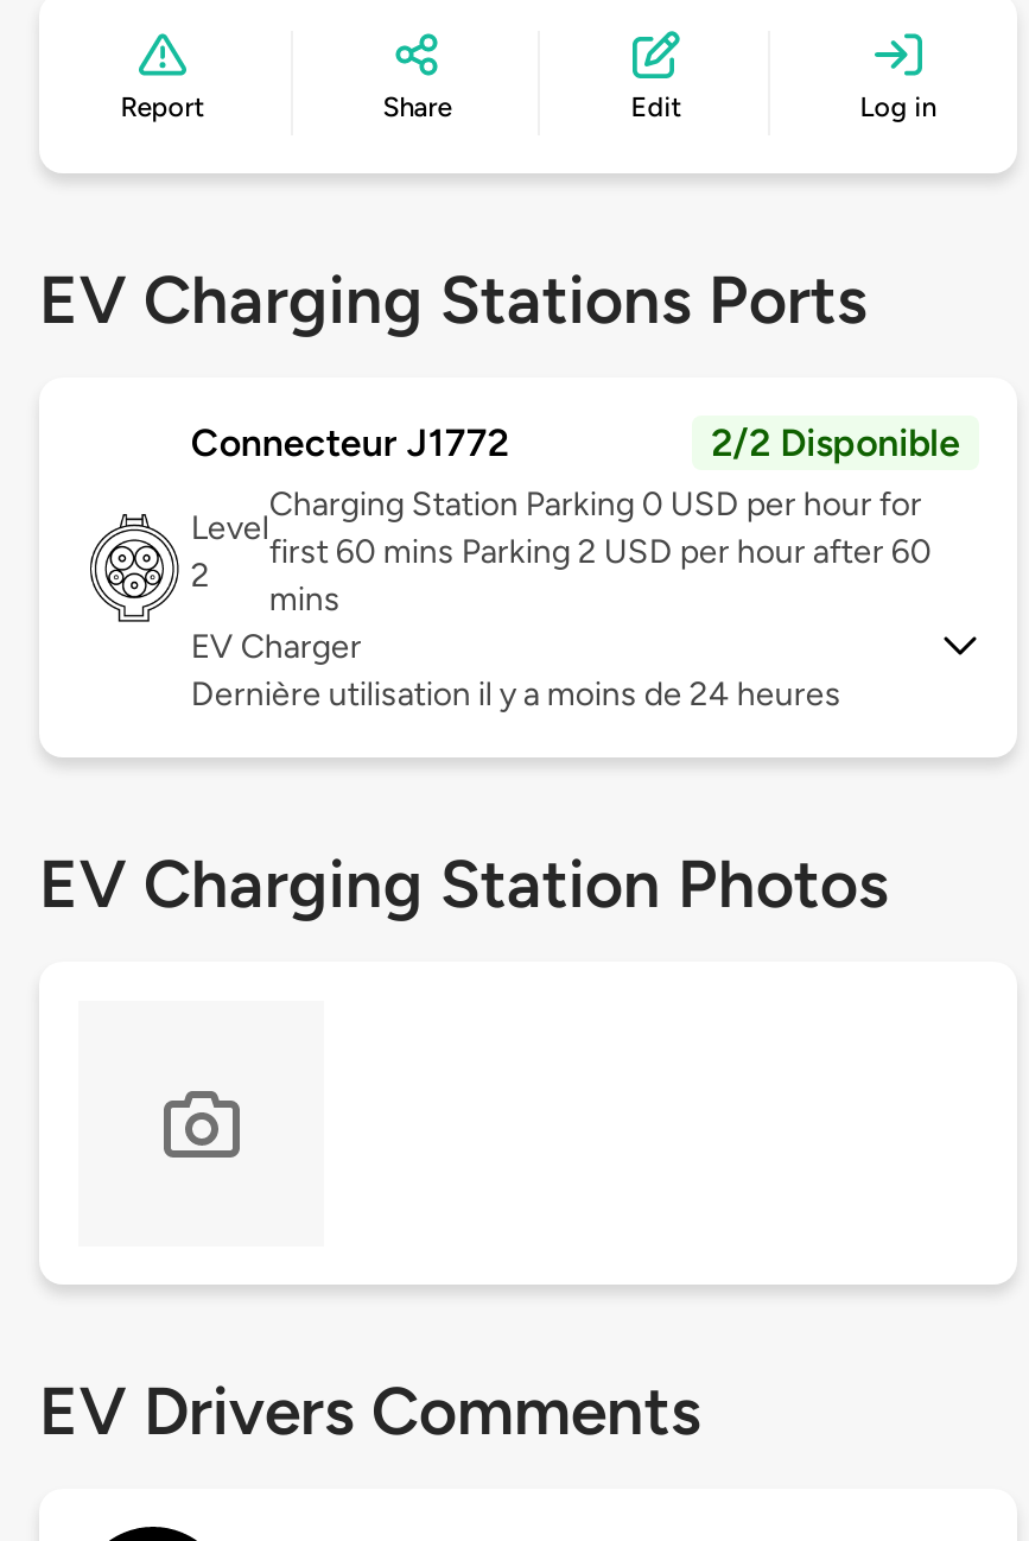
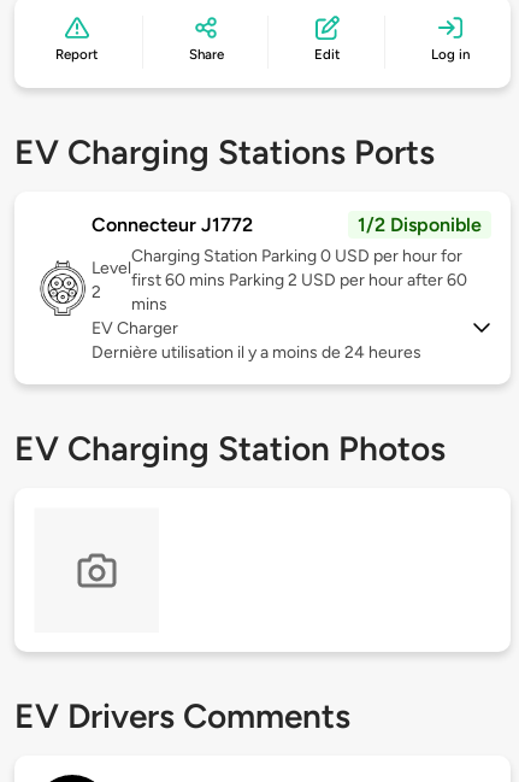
- 2/2 Disponible
+ 1/2 Disponible
